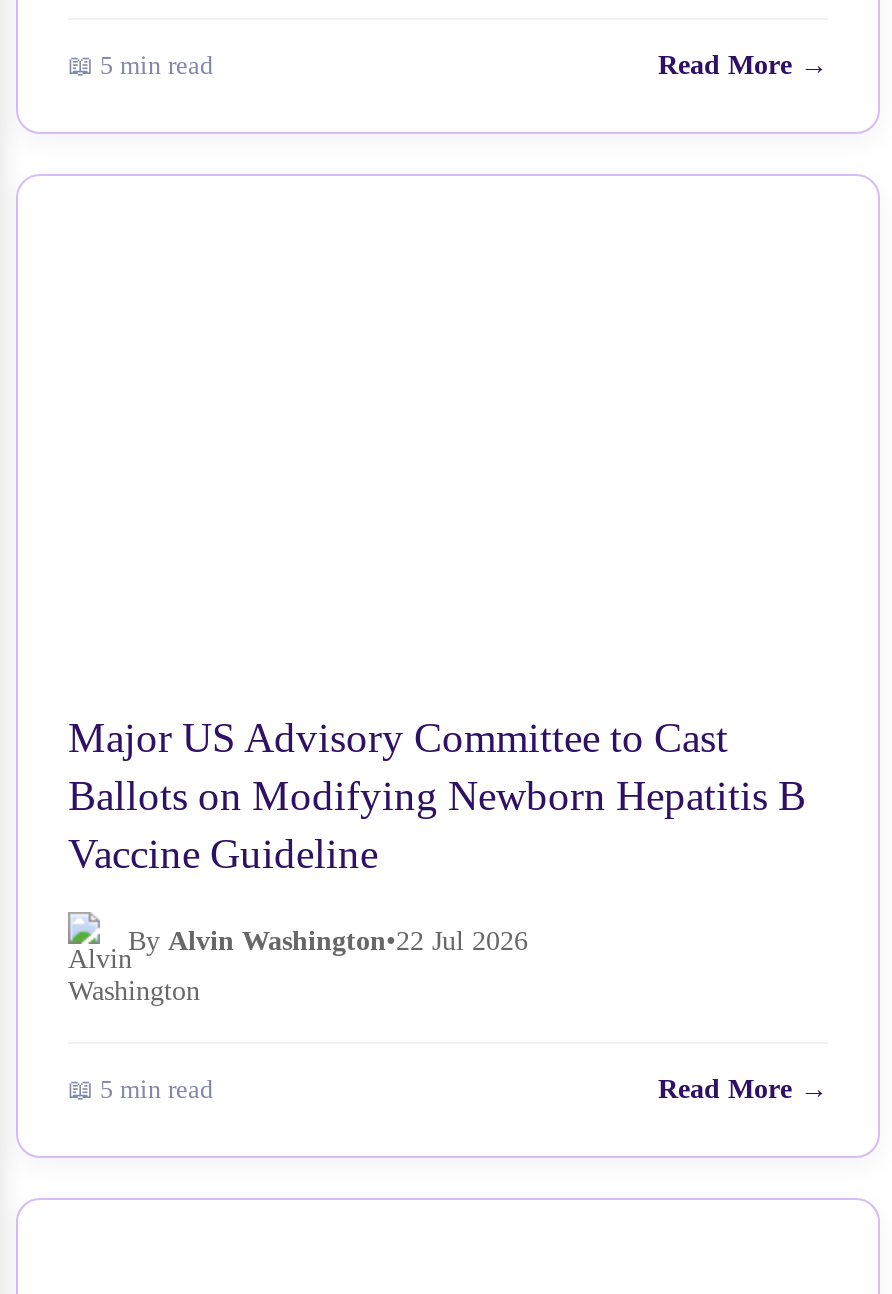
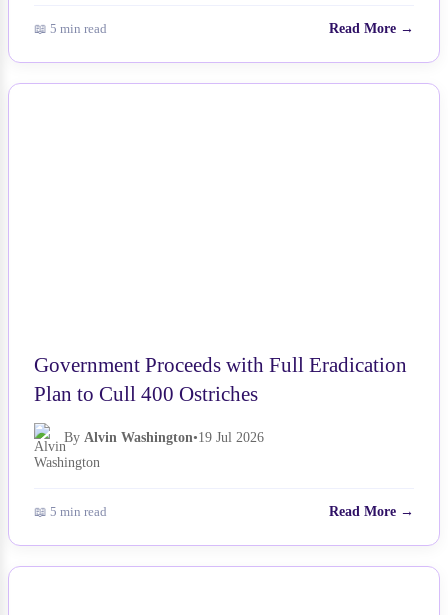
- Major US Advisory Committee to Cast
- Ballots on Modifying Newborn Hepatitis B
- Vaccine Guideline
+ Government Proceeds with Full Eradication
+ Plan to Cull 400 Ostriches

- By Alvin Washington•22 Jul 2026
+ By Alvin Washington•19 Jul 2026
